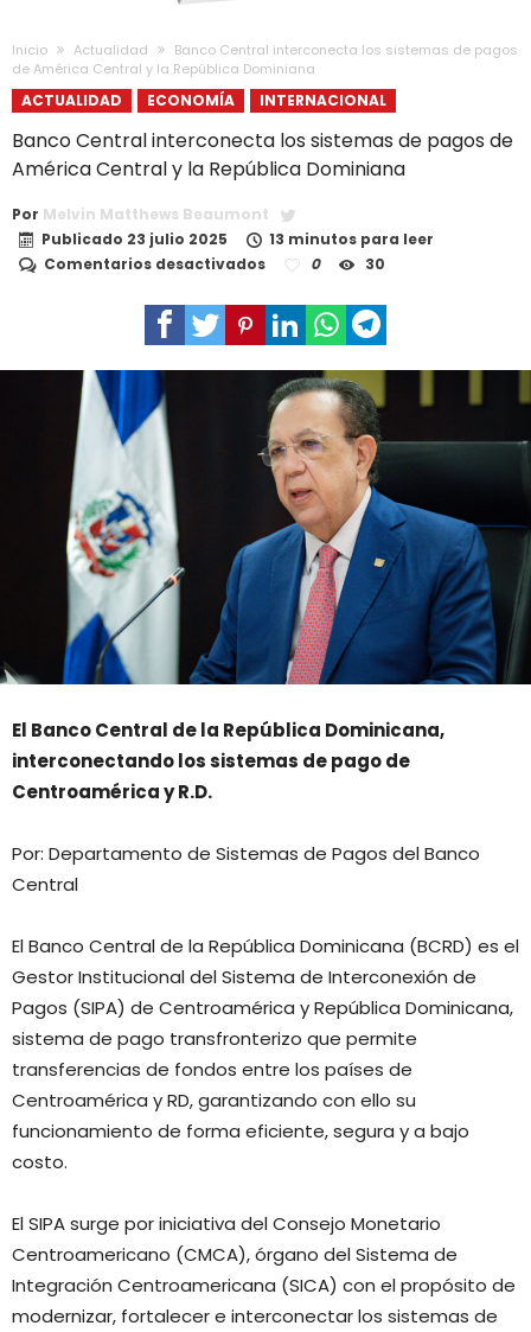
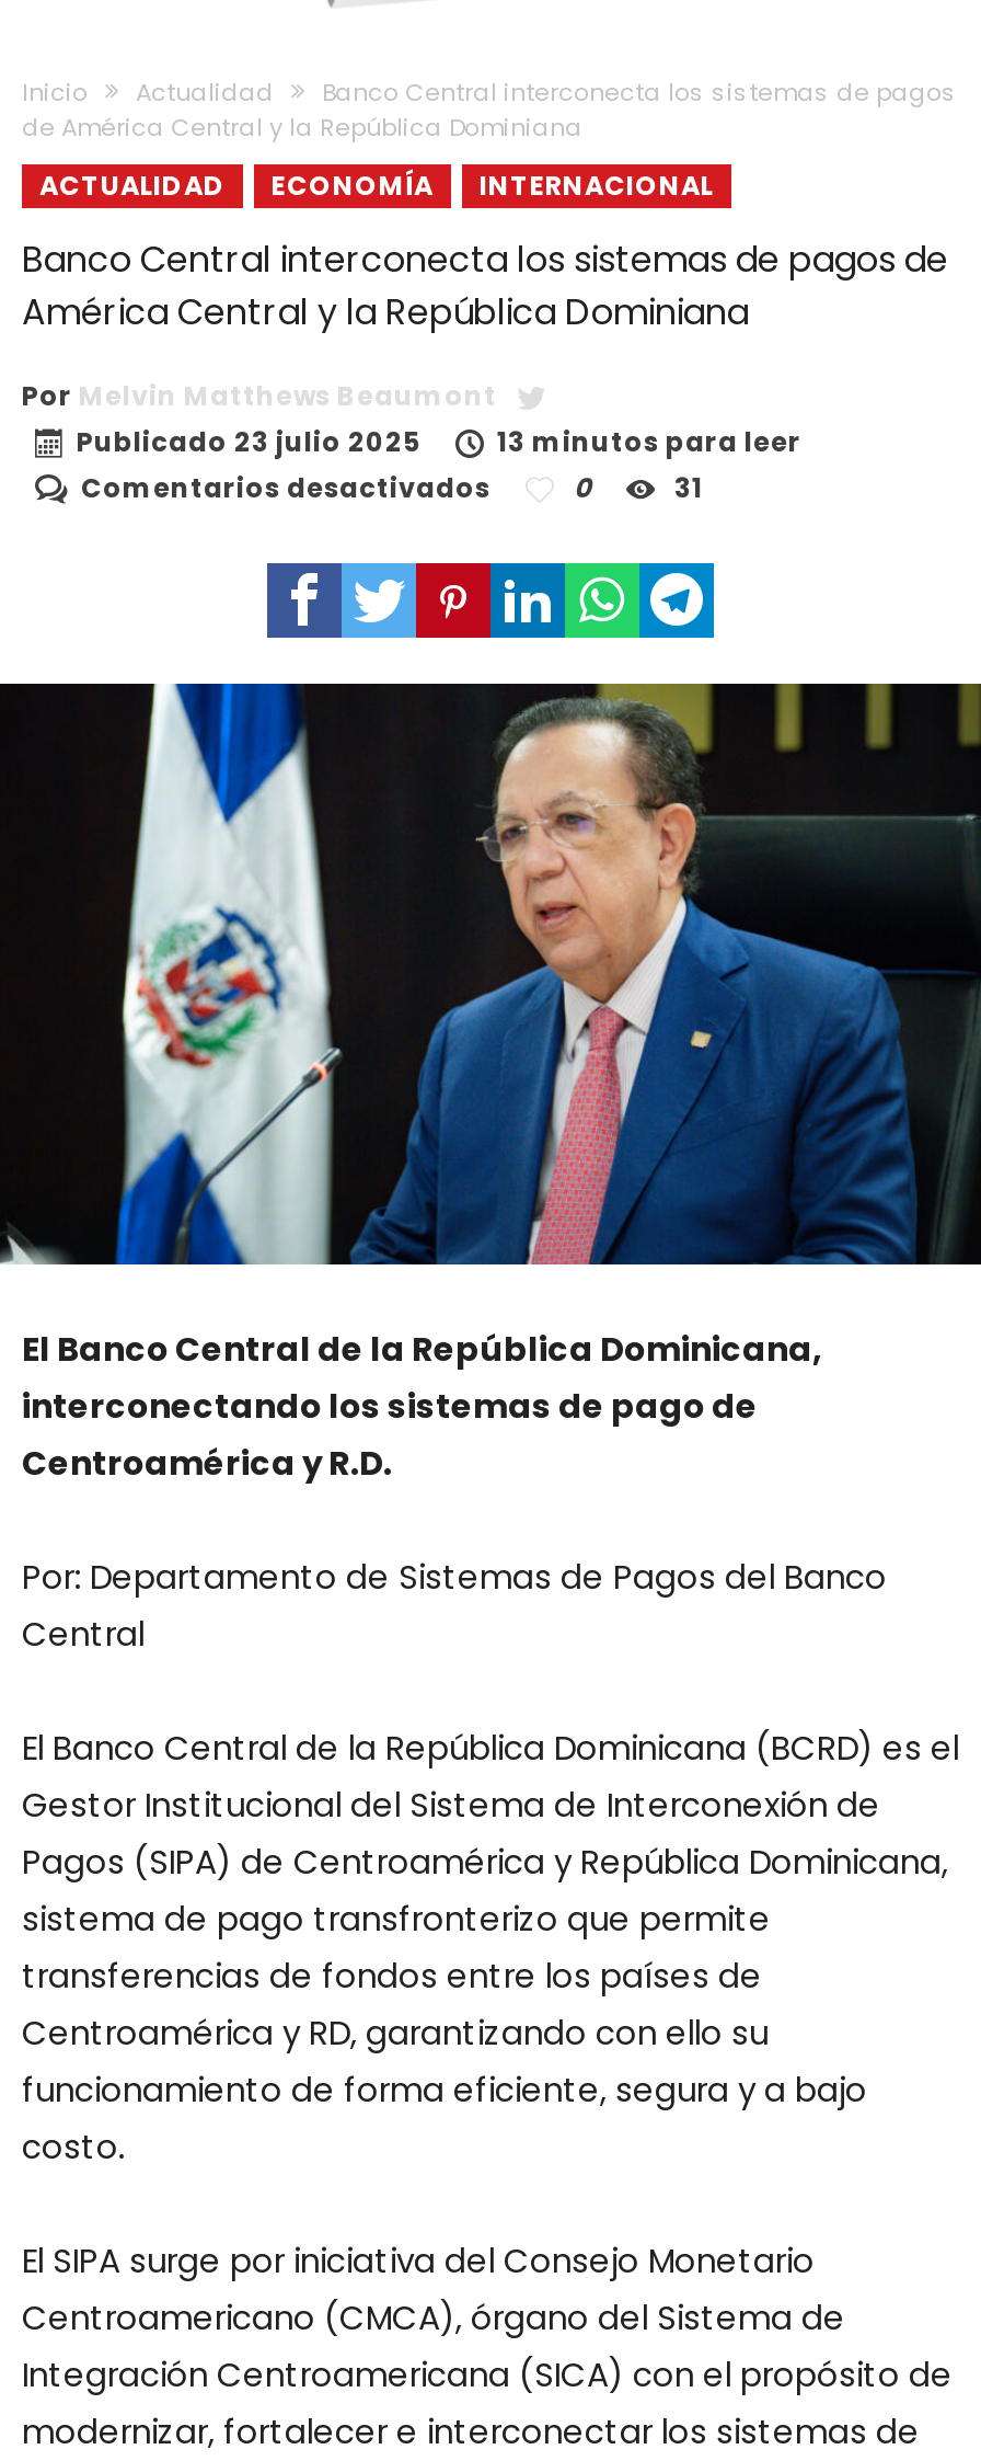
- 30
+ 31
